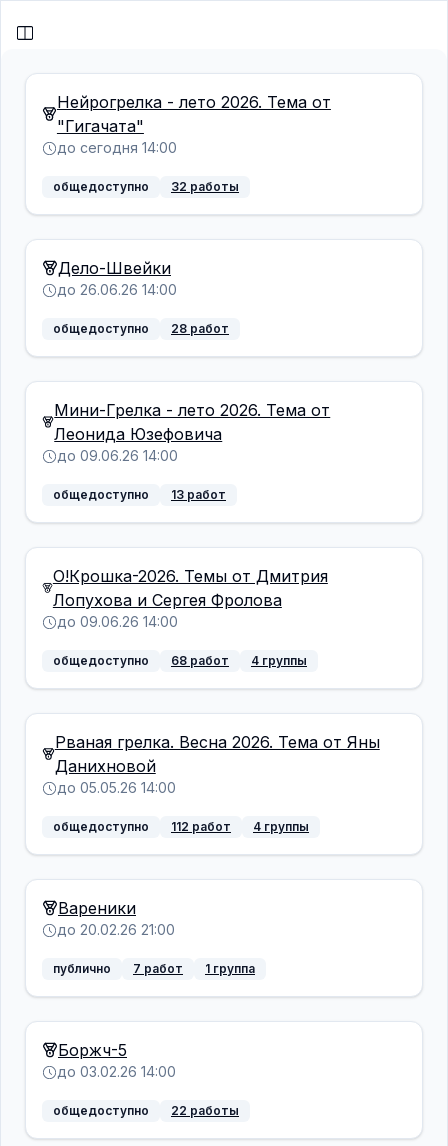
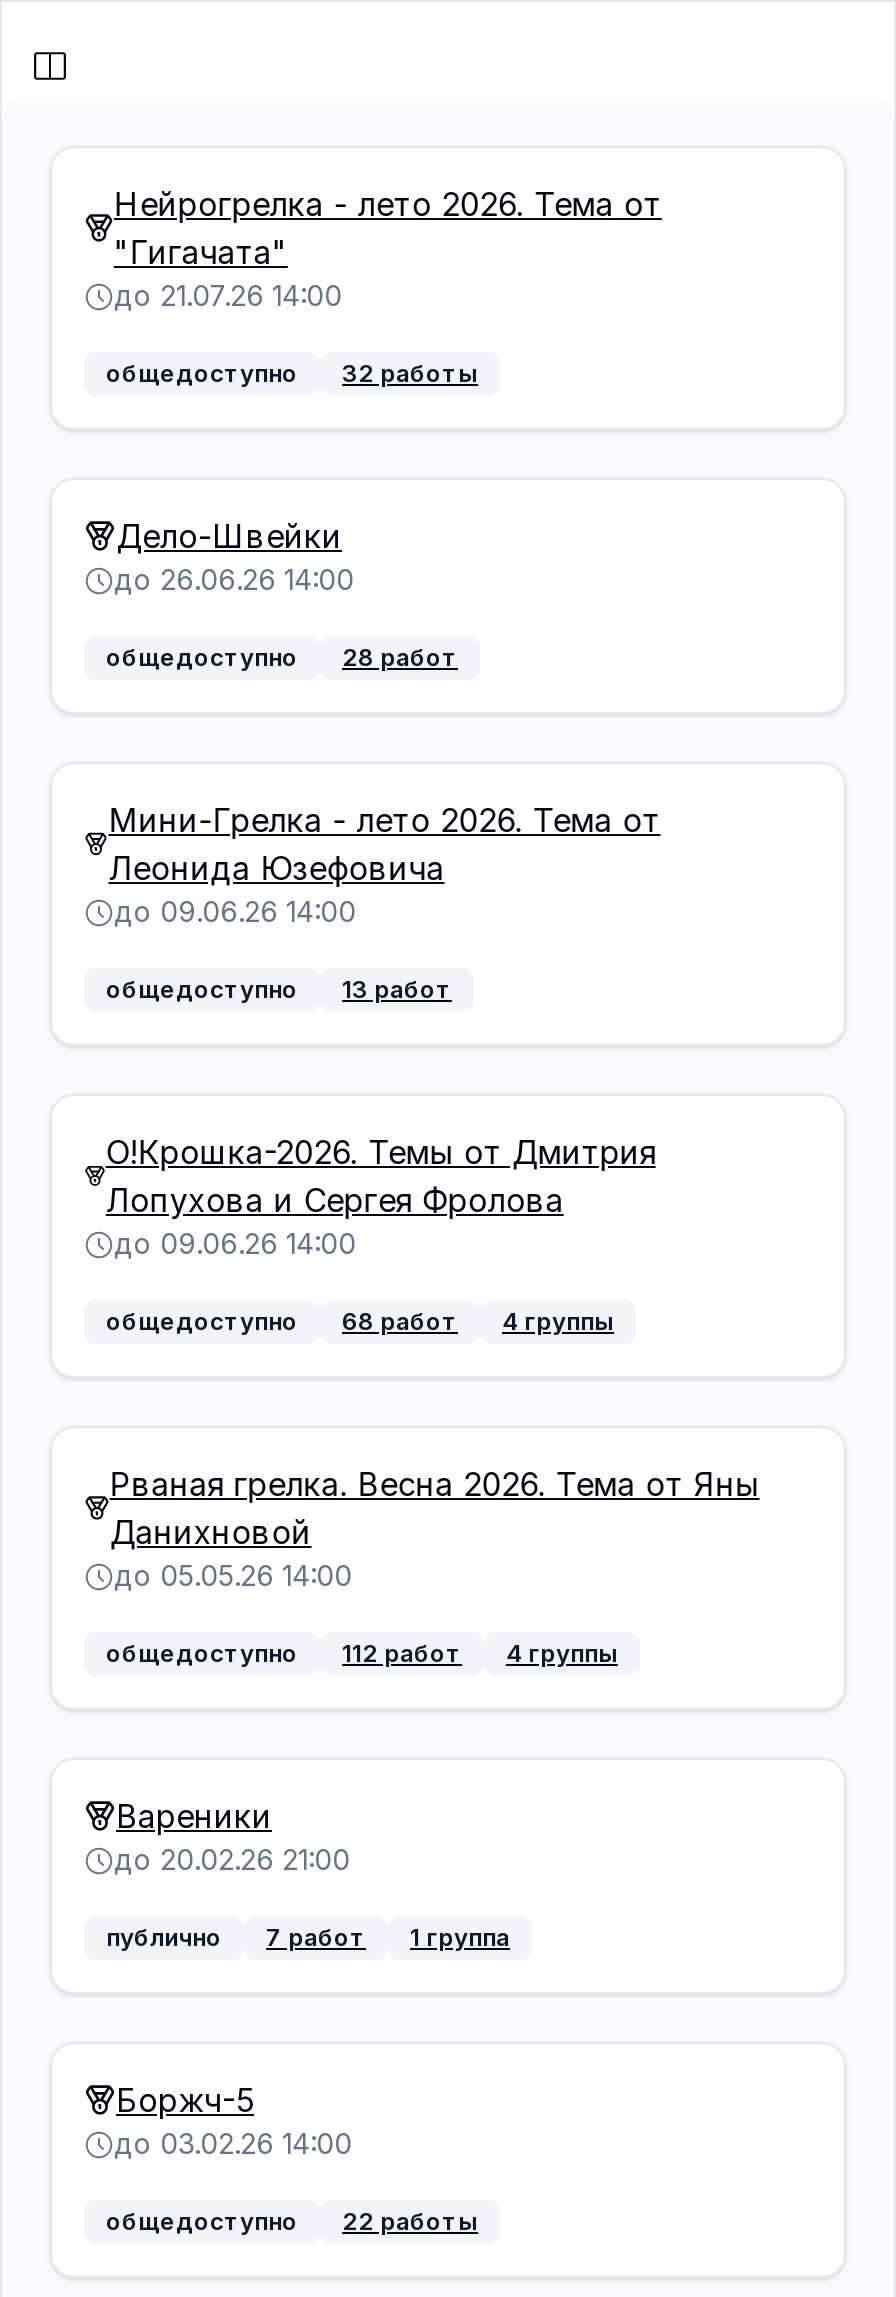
- до сегодня 14:00
+ до 21.07.26 14:00
